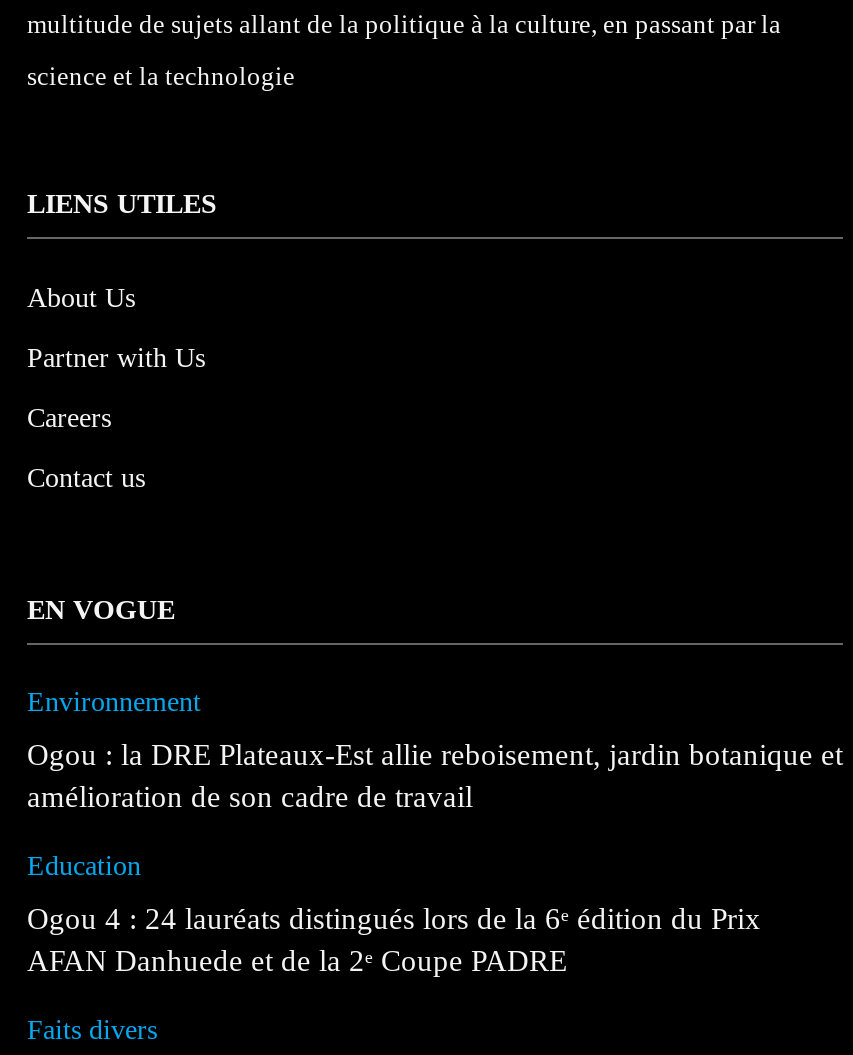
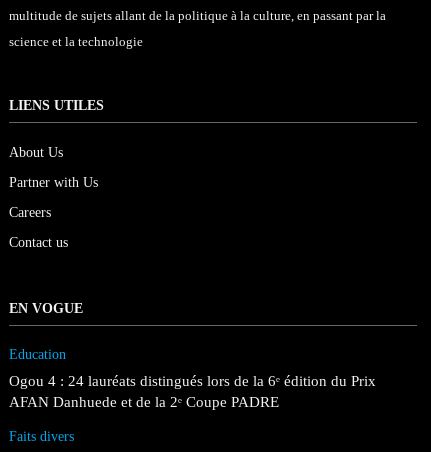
- Environnement
- Ogou : la DRE Plateaux-Est allie reboisement, jardin botanique et
- amélioration de son cadre de travail
